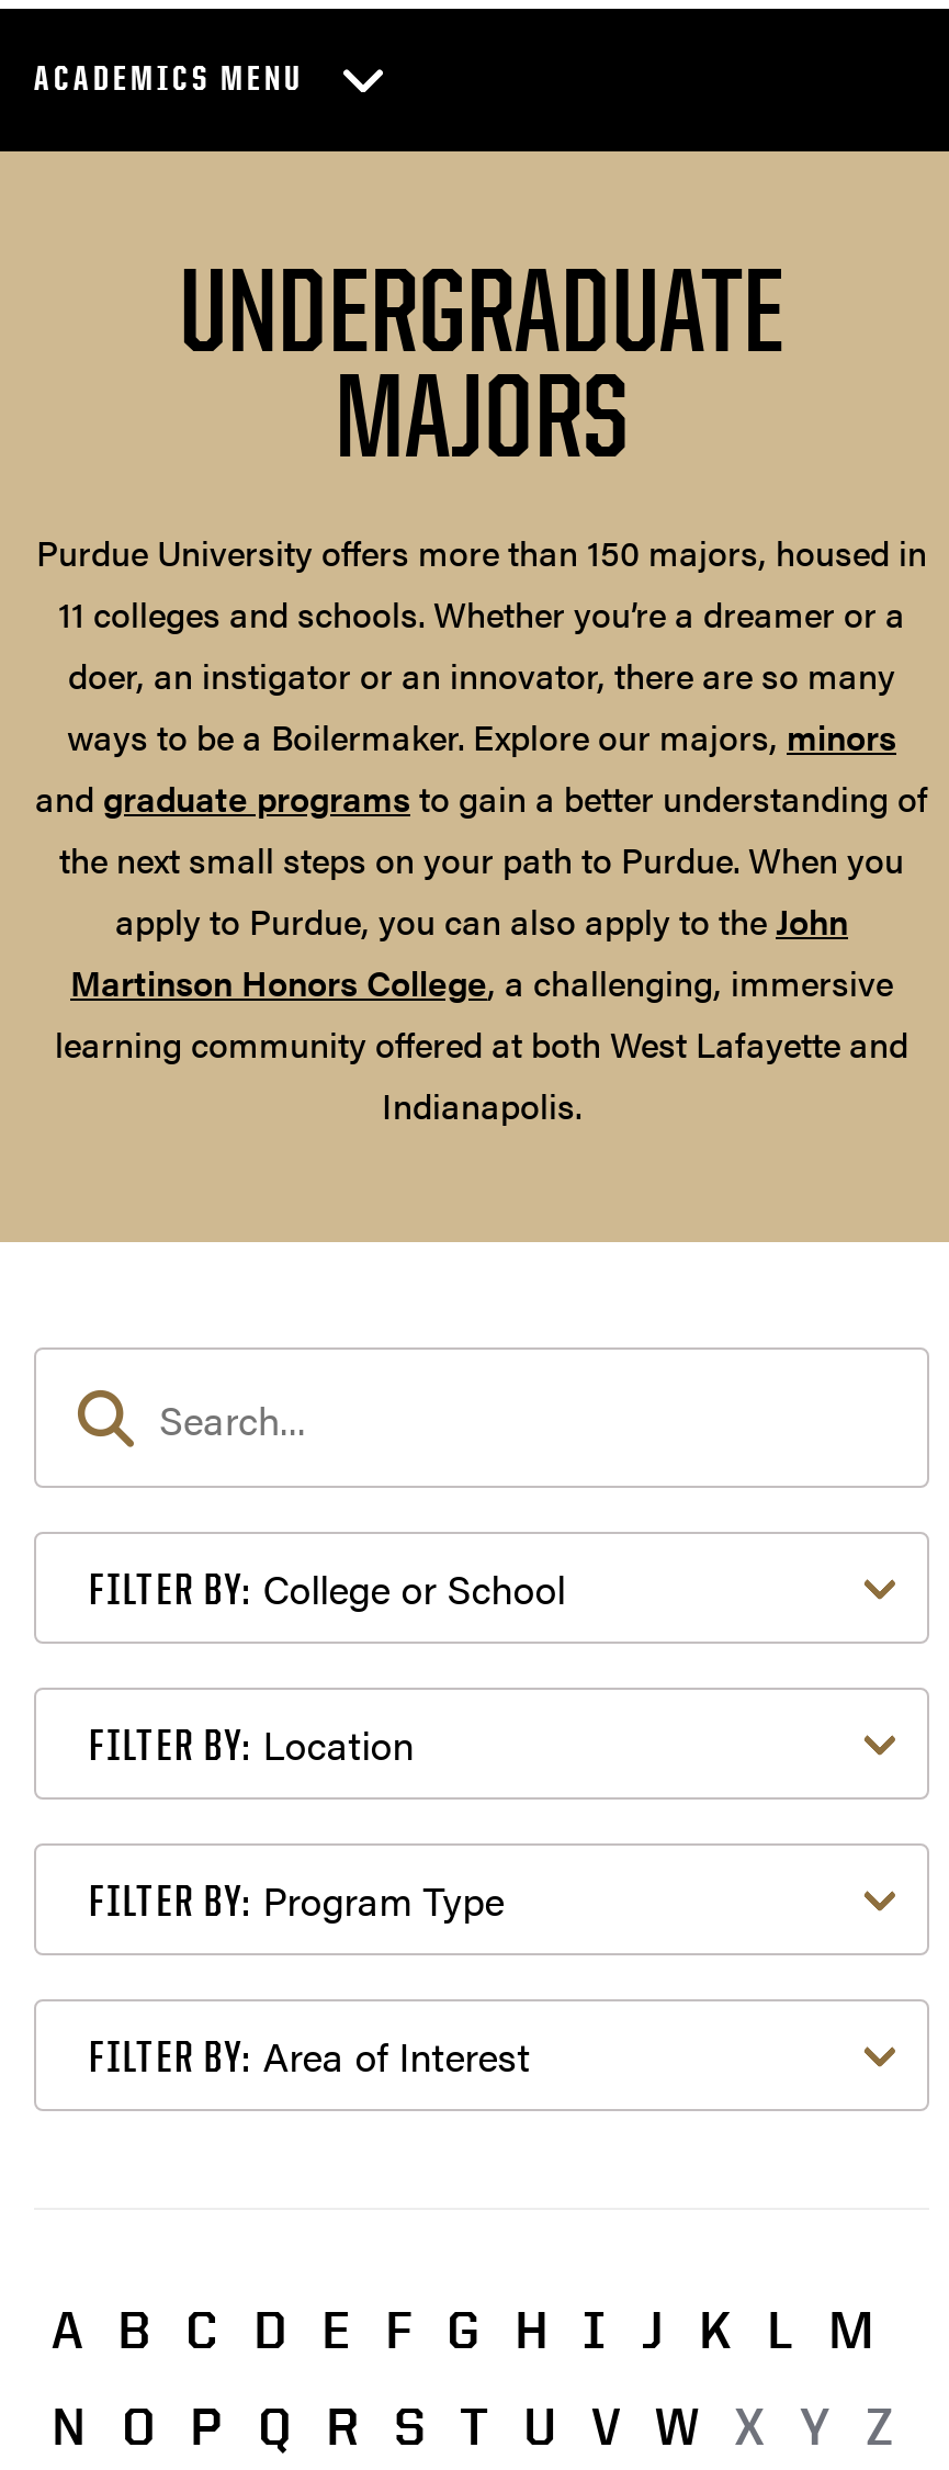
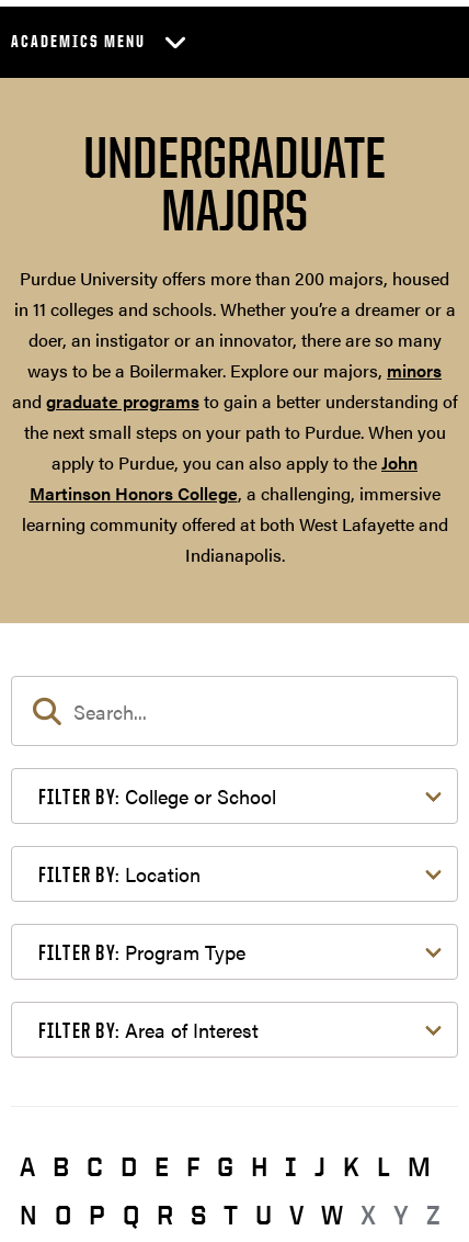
- Purdue University offers more than 150 majors, housed in
- 11 colleges and schools. Whether you’re a dreamer or a
+ Purdue University offers more than 200 majors, housed
+ in 11 colleges and schools. Whether you’re a dreamer or a
